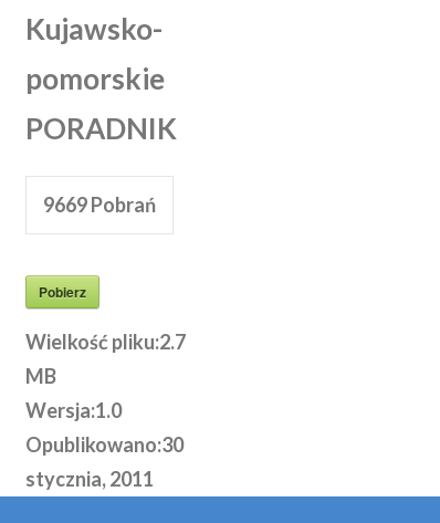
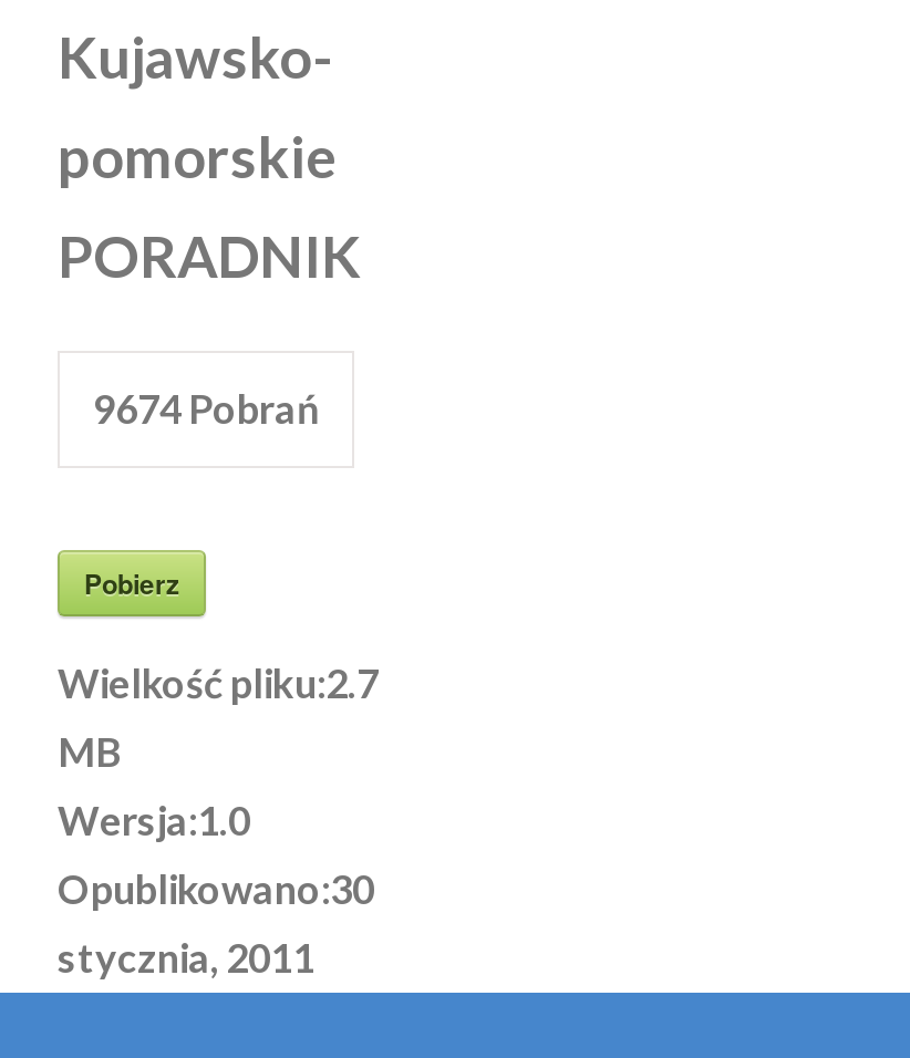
- 9669 Pobrań
+ 9674 Pobrań
